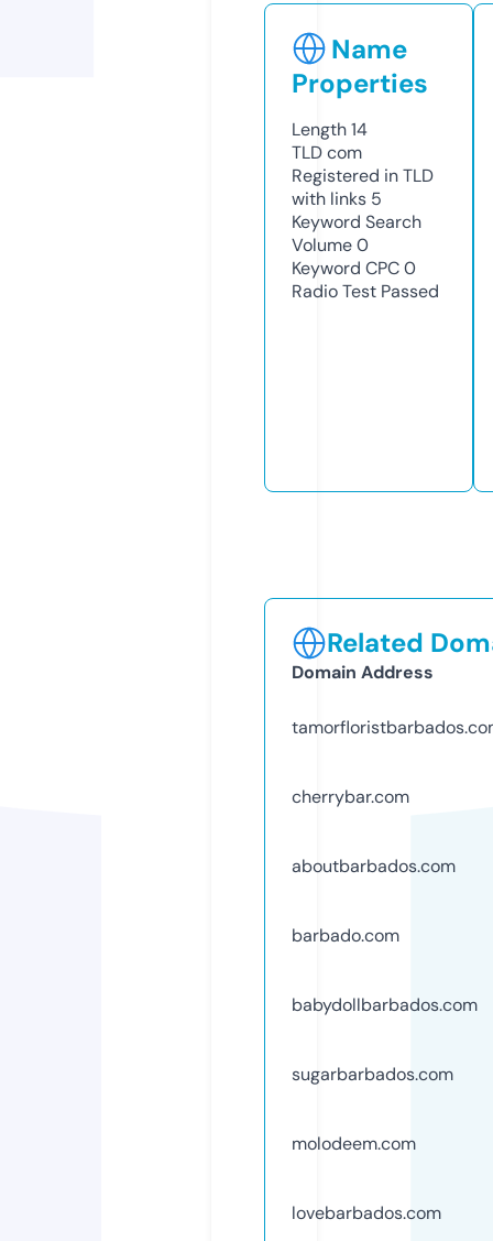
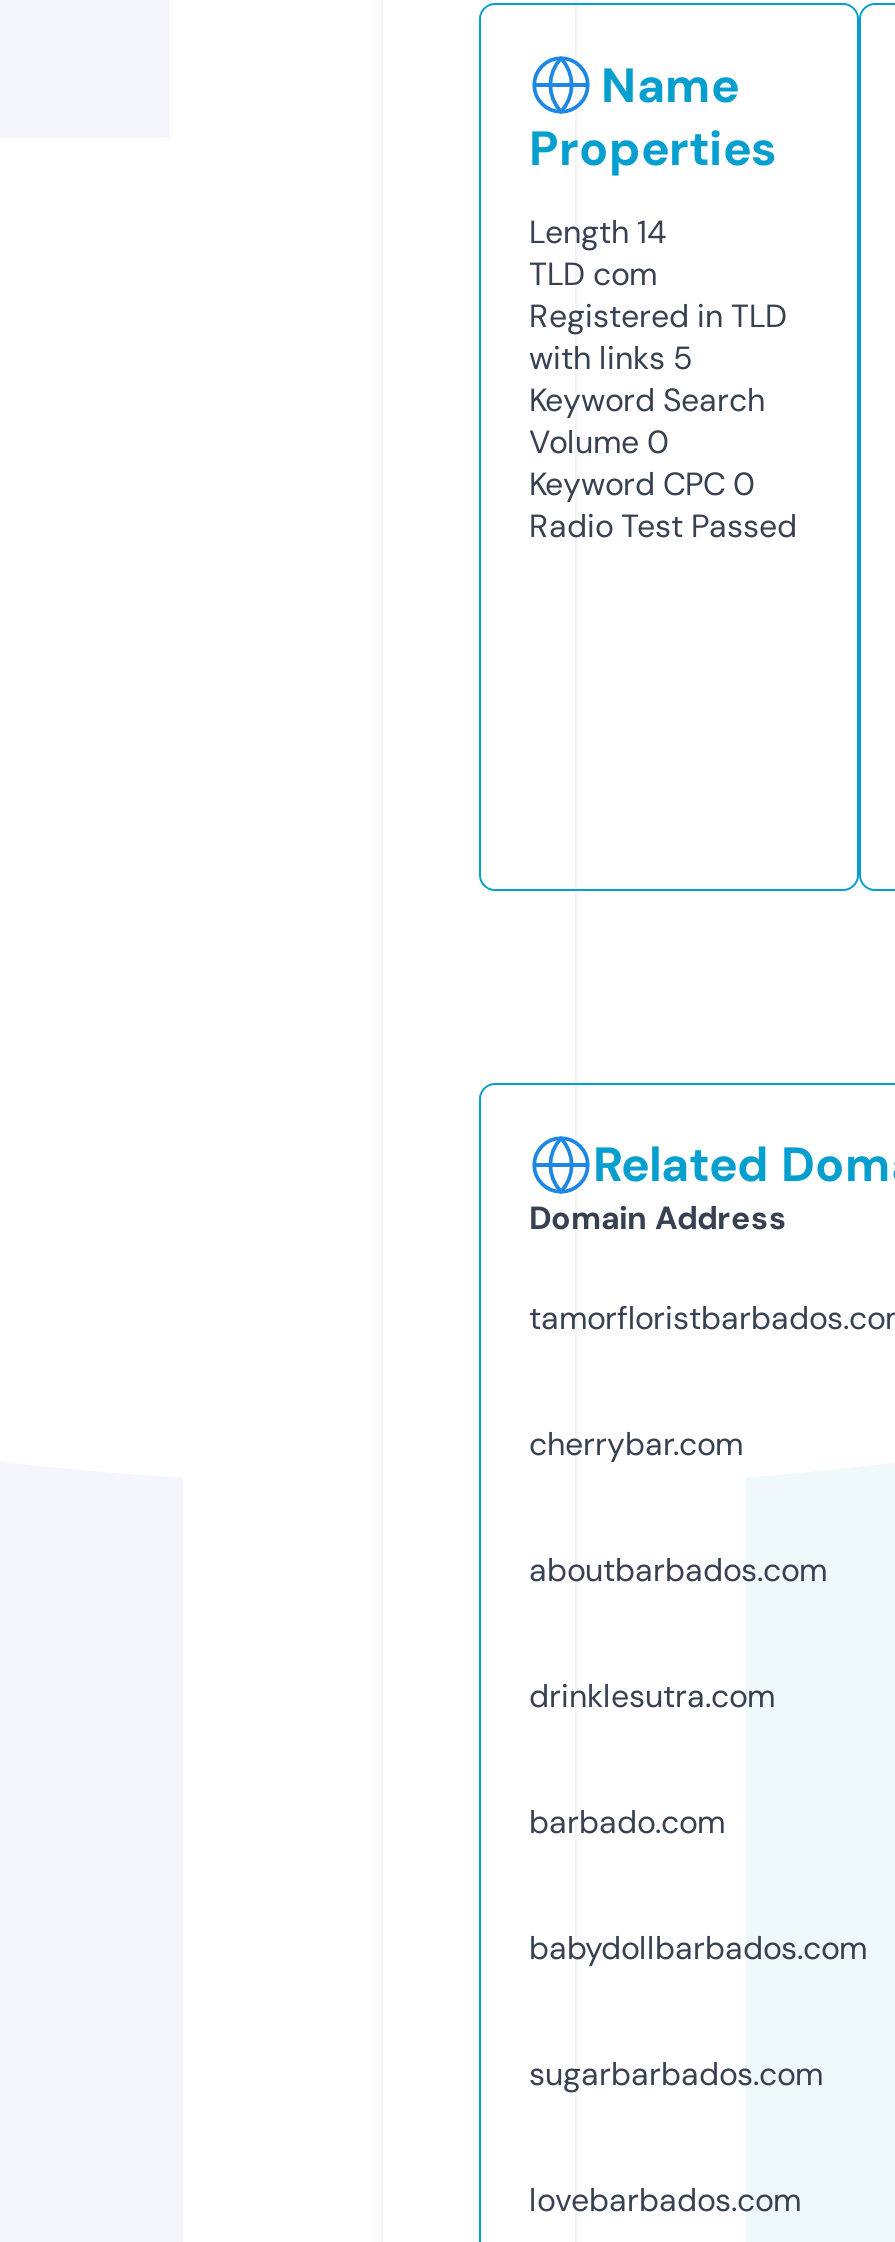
+ drinklesutra.com

moved down: barbado.com | babydollbarbados.com | sugarbarbados.com

- molodeem.com
